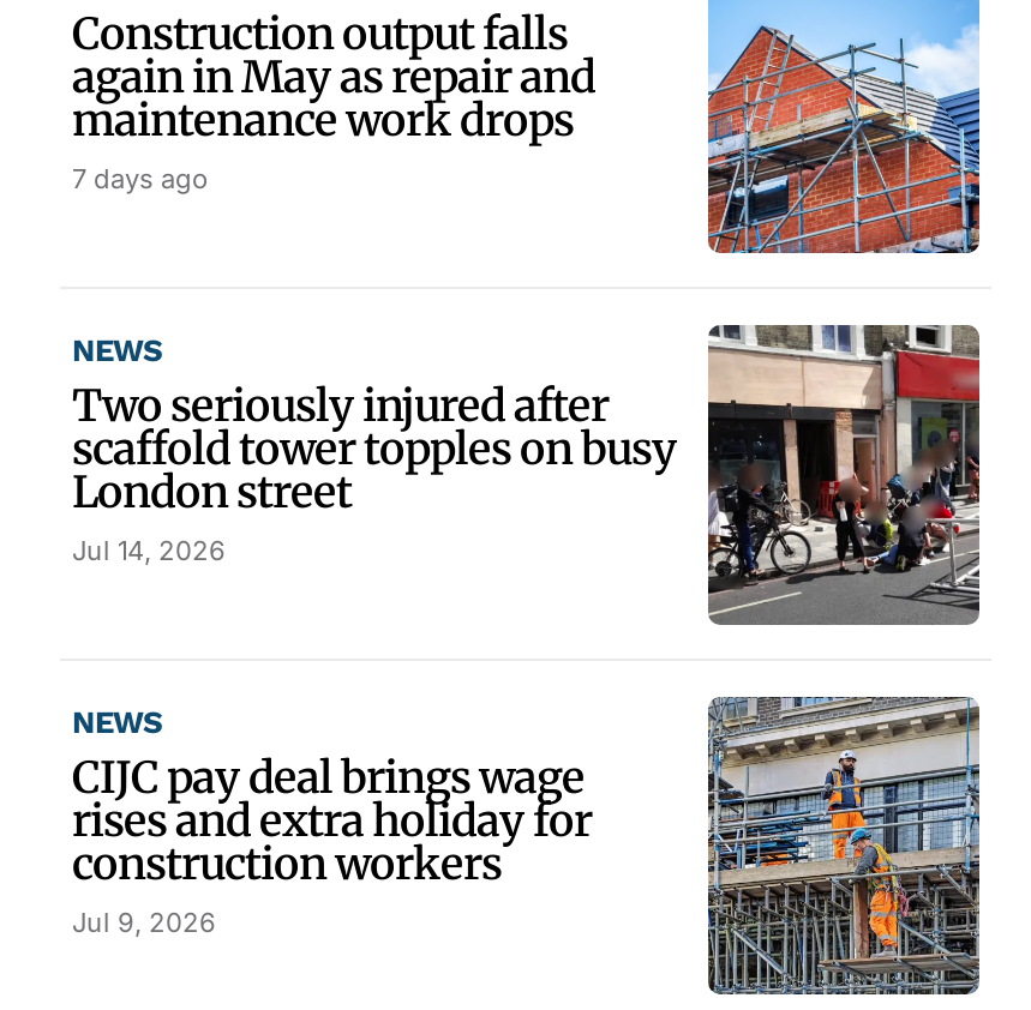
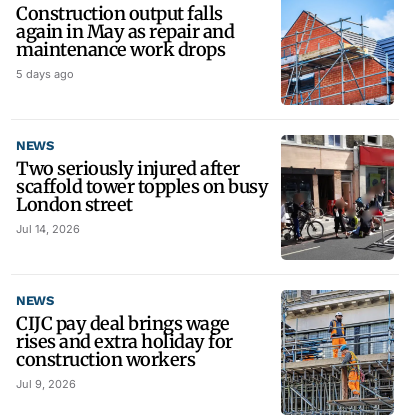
- 7 days ago
+ 5 days ago
